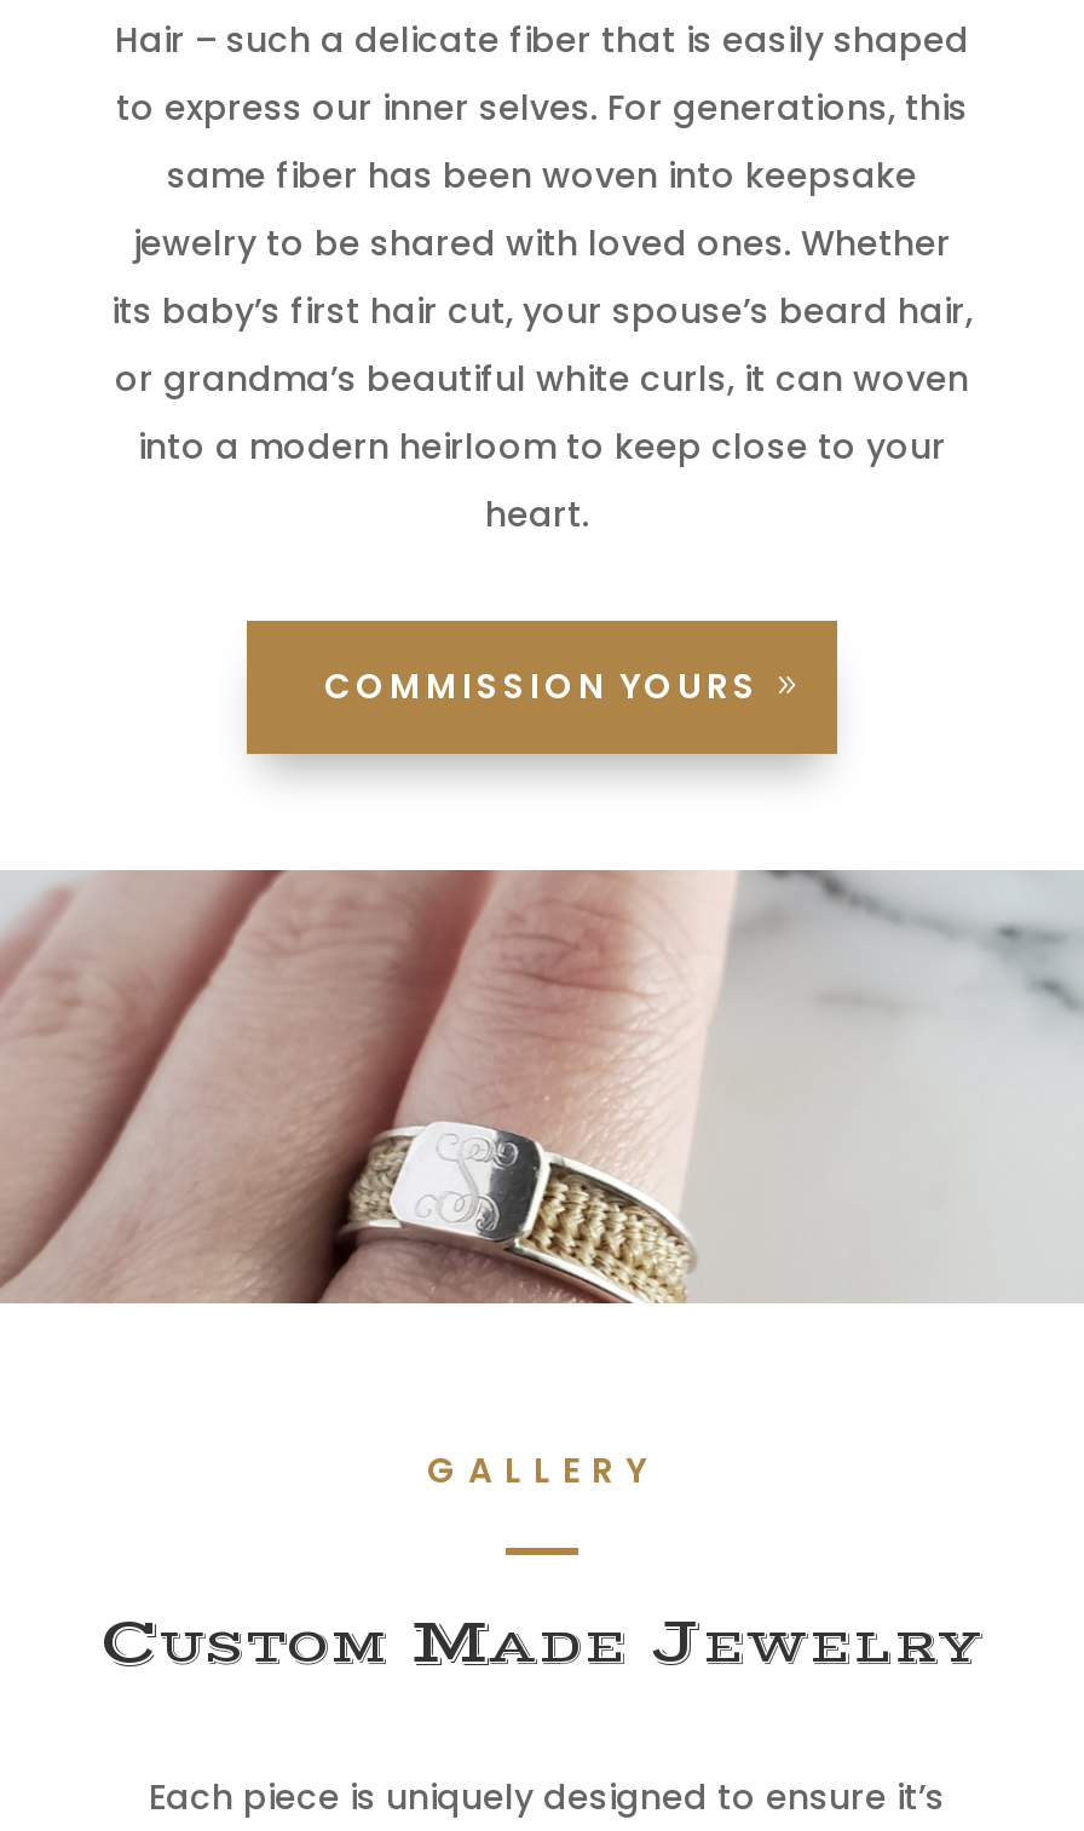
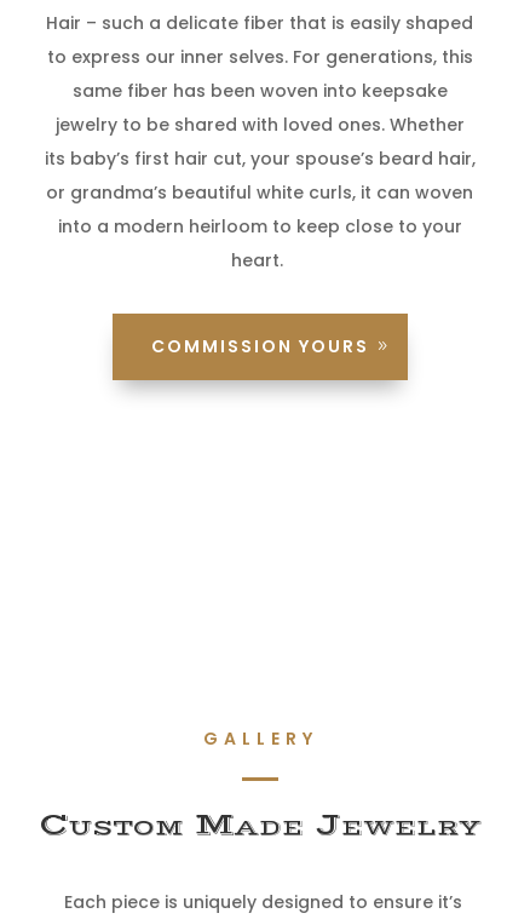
- [image]
